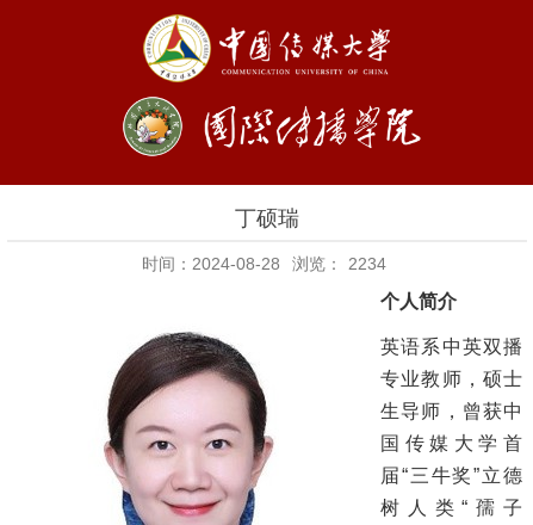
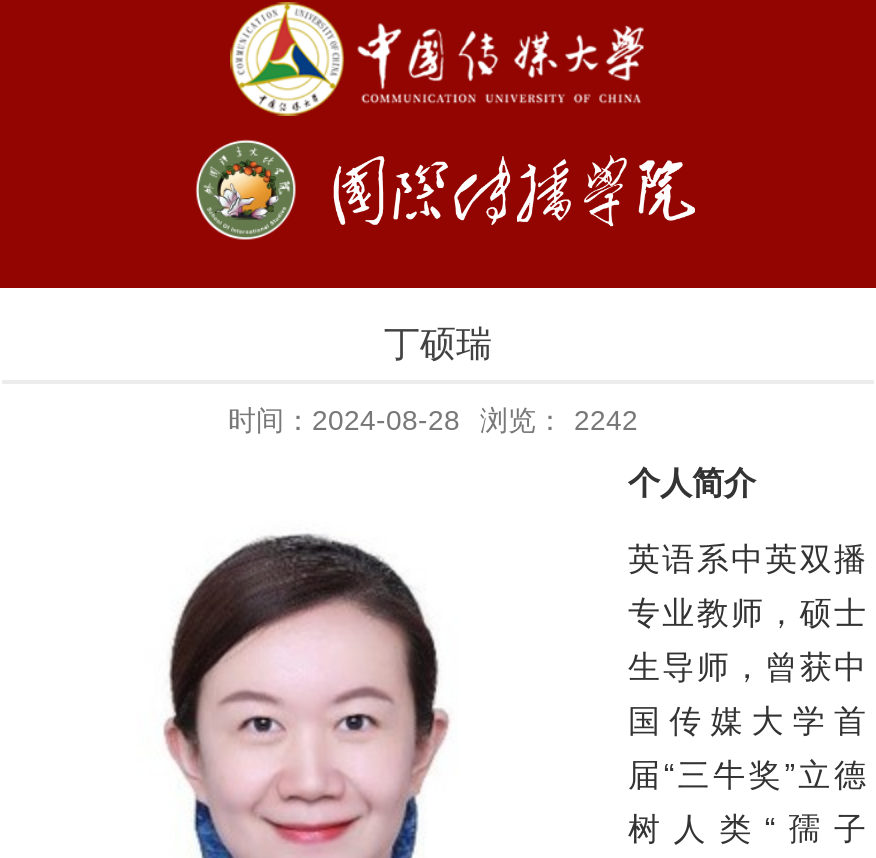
- 时间：2024-08-28 浏览： 2234
+ 时间：2024-08-28 浏览： 2242
